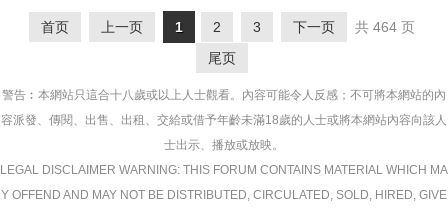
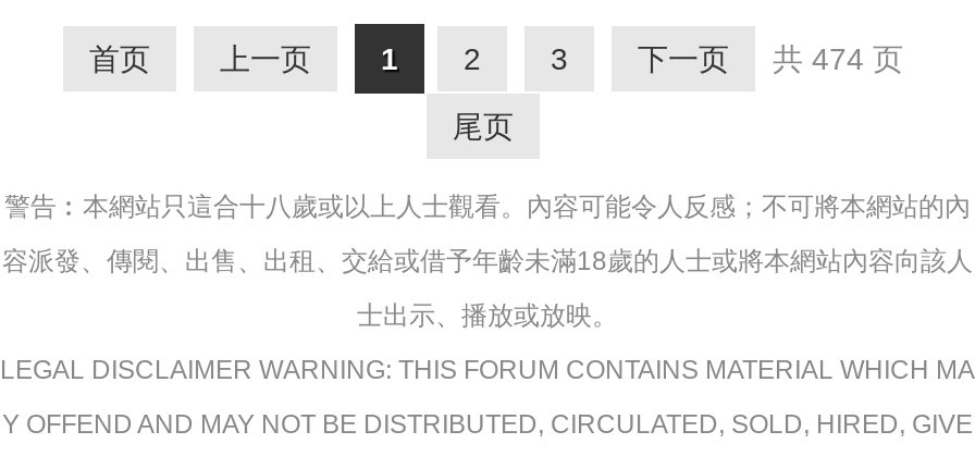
- 首页 上一页 1 2 3 下一页 共 464 页
+ 首页 上一页 1 2 3 下一页 共 474 页
